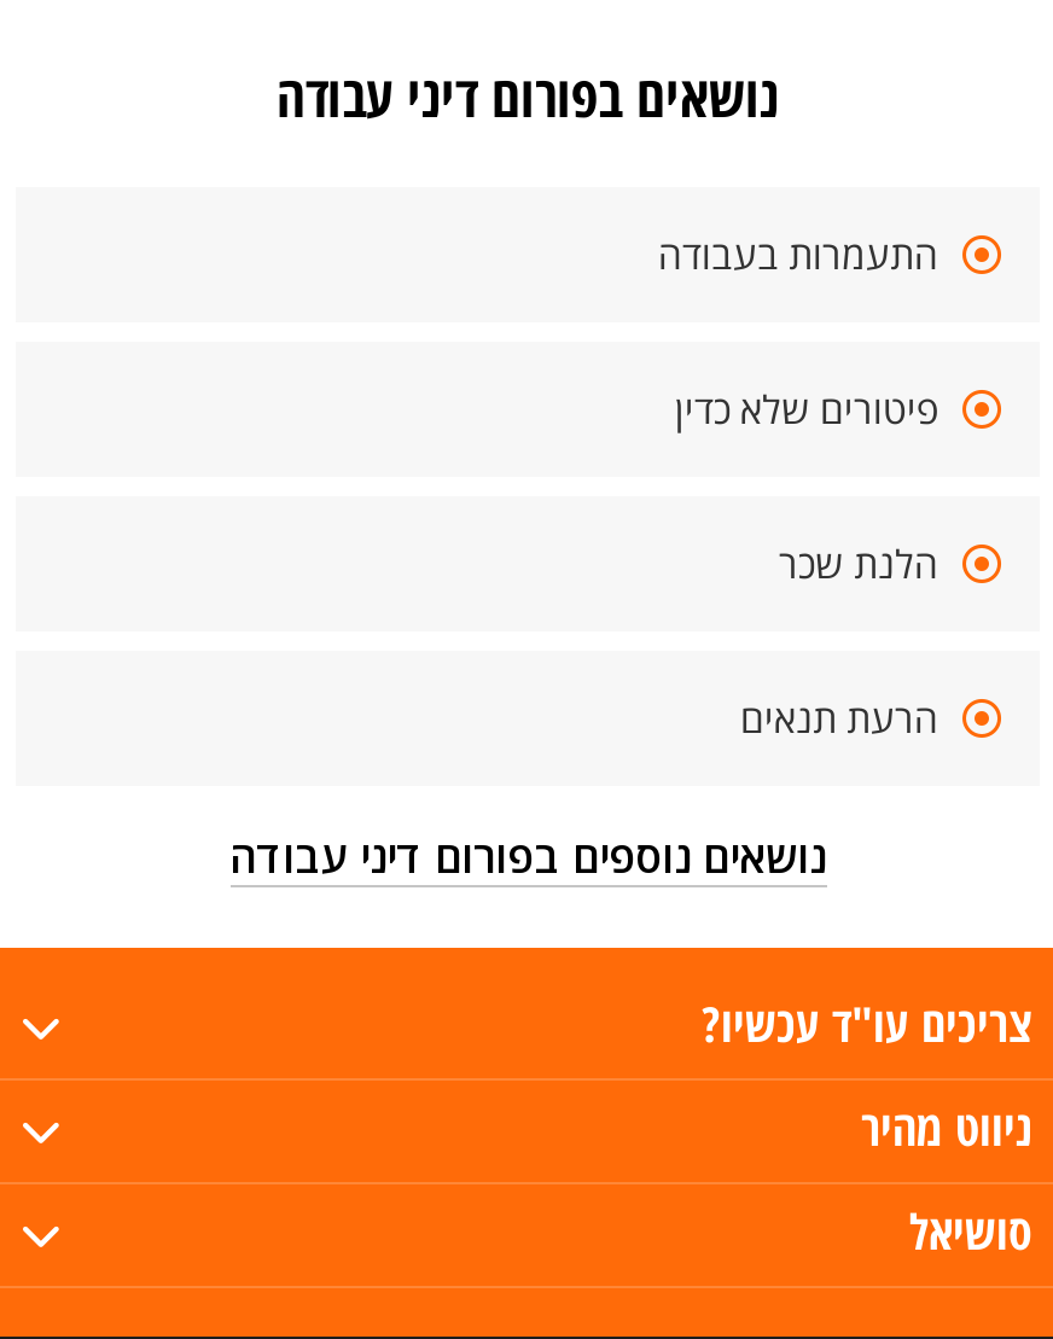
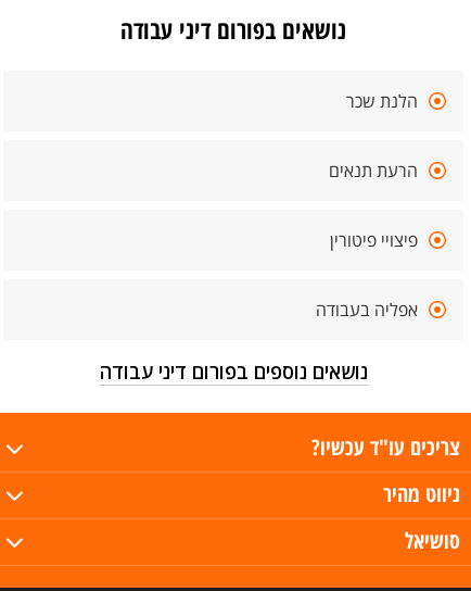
- התעמרות בעבודה
- פיטורים שלא כדין

moved up: הלנת שכר | הרעת תנאים

+ פיצויי פיטורין
+ אפליה בעבודה
